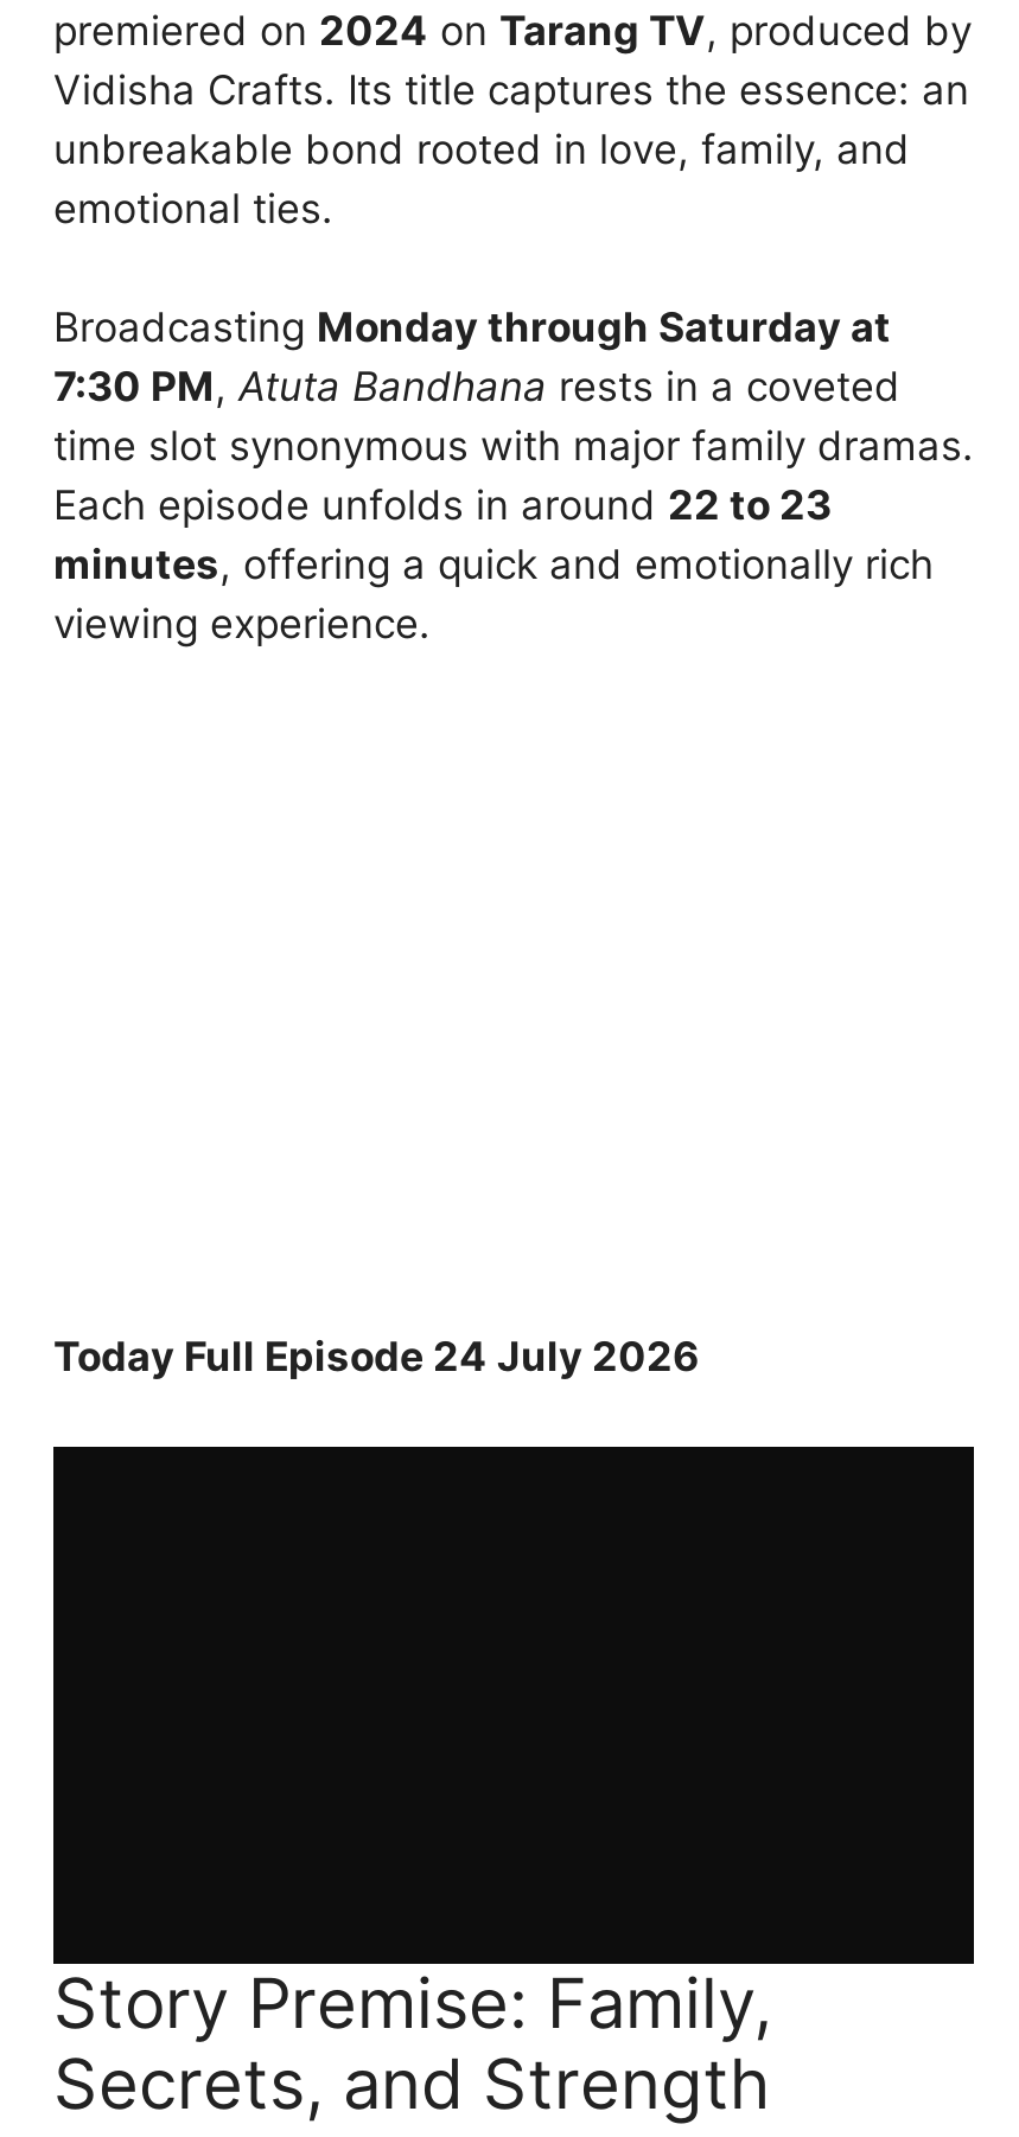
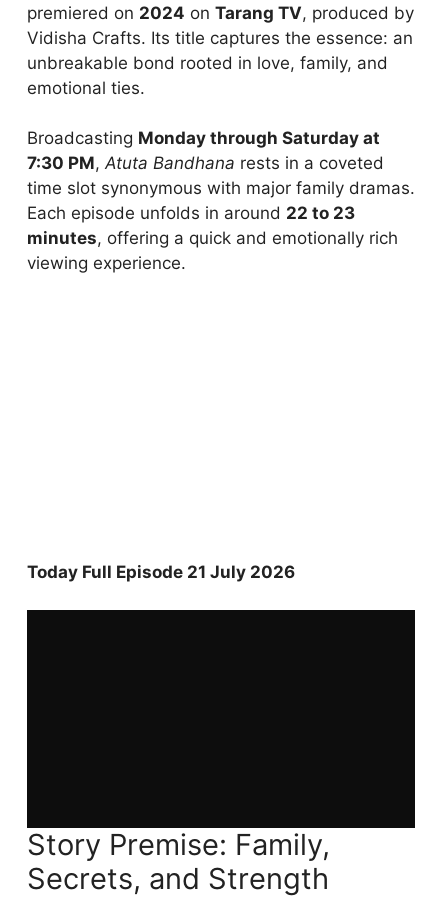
- Today Full Episode 24 July 2026
+ Today Full Episode 21 July 2026
